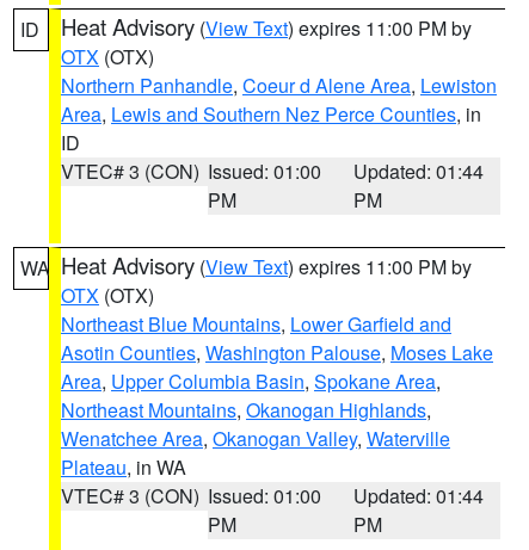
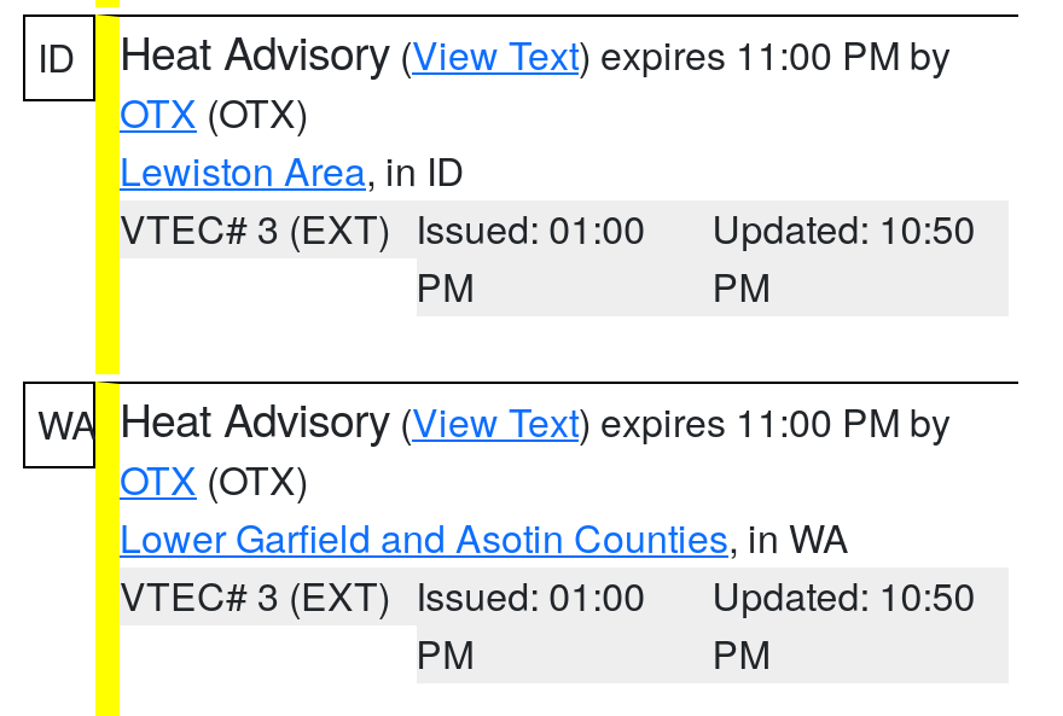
- Northern Panhandle, Coeur d Alene Area, Lewiston
- Area, Lewis and Southern Nez Perce Counties, in
- ID
- VTEC# 3 (CON) Issued: 01:00
+ Lewiston Area, in ID
+ VTEC# 3 (EXT) Issued: 01:00

- Updated: 01:44
+ Updated: 10:50

- Northeast Blue Mountains, Lower Garfield and
- Asotin Counties, Washington Palouse, Moses Lake
- Area, Upper Columbia Basin, Spokane Area,
- Northeast Mountains, Okanogan Highlands,
- Wenatchee Area, Okanogan Valley, Waterville
- Plateau, in WA
- VTEC# 3 (CON) Issued: 01:00
+ Lower Garfield and Asotin Counties, in WA
+ VTEC# 3 (EXT) Issued: 01:00

- Updated: 01:44
+ Updated: 10:50
